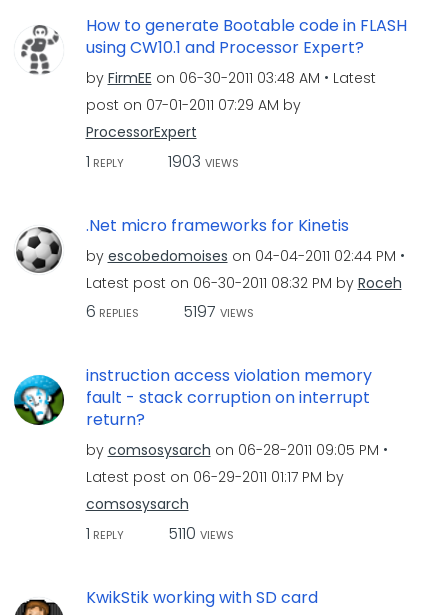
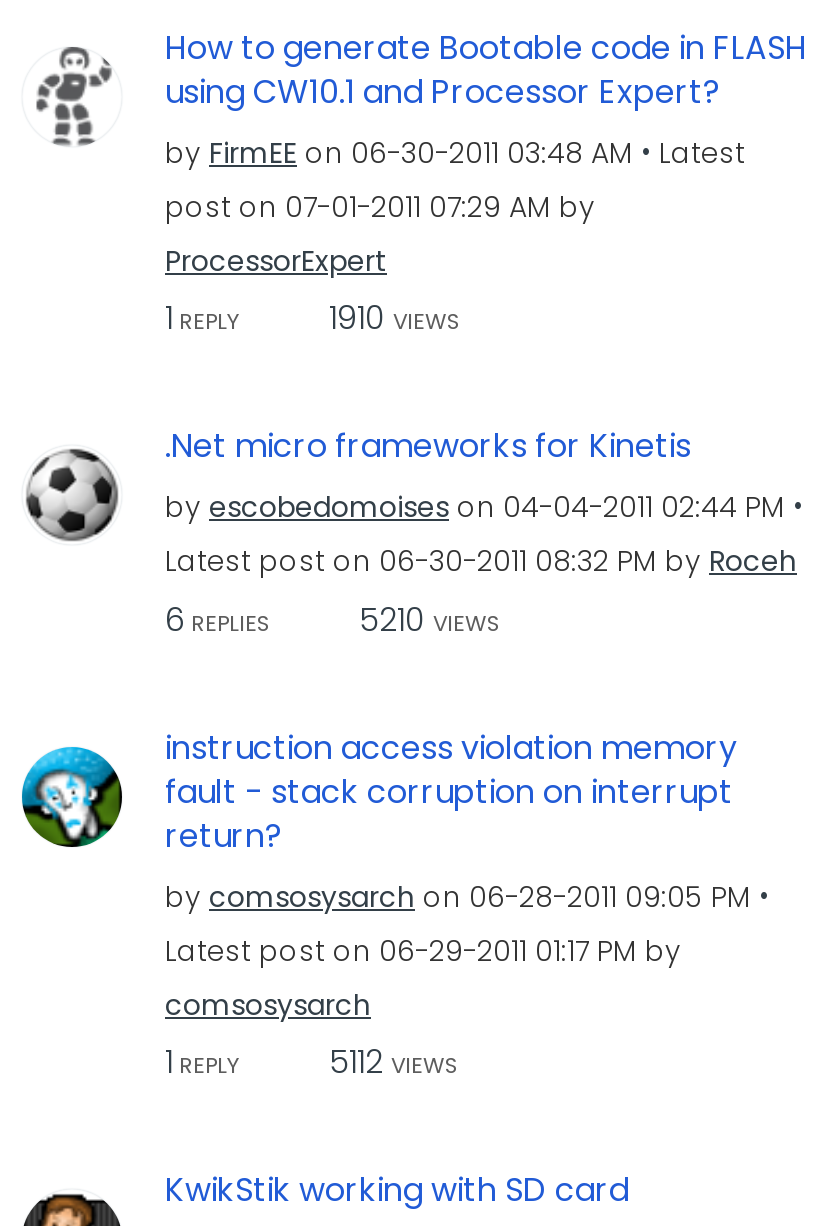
- 1 REPLY 1903 VIEWS
+ 1 REPLY 1910 VIEWS

- 6 REPLIES 5197 VIEWS
+ 6 REPLIES 5210 VIEWS

- 1 REPLY 5110 VIEWS
+ 1 REPLY 5112 VIEWS
